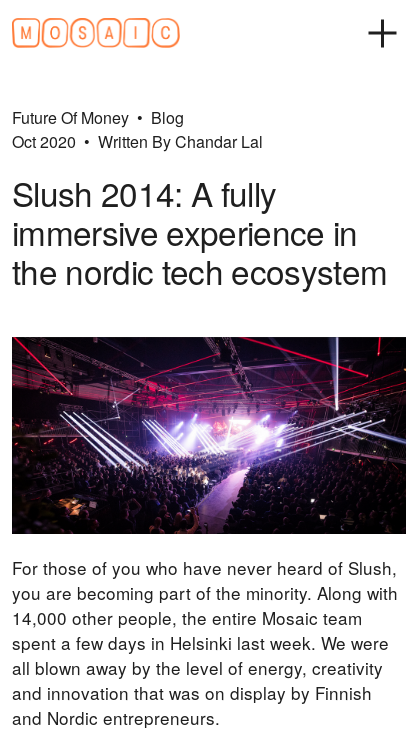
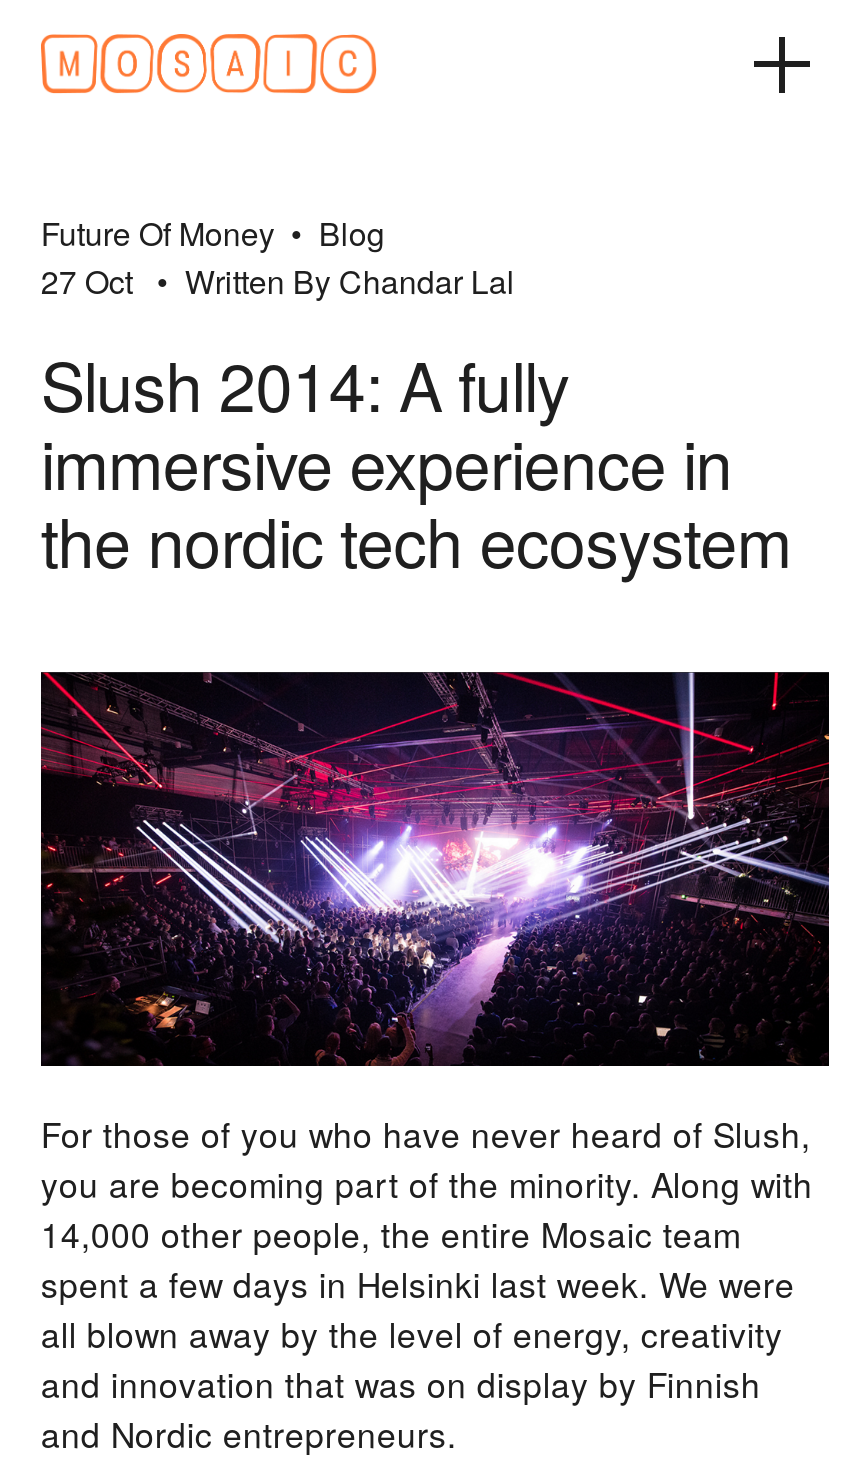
- Oct 2020 Written By Chandar Lal
+ 27 Oct Written By Chandar Lal
